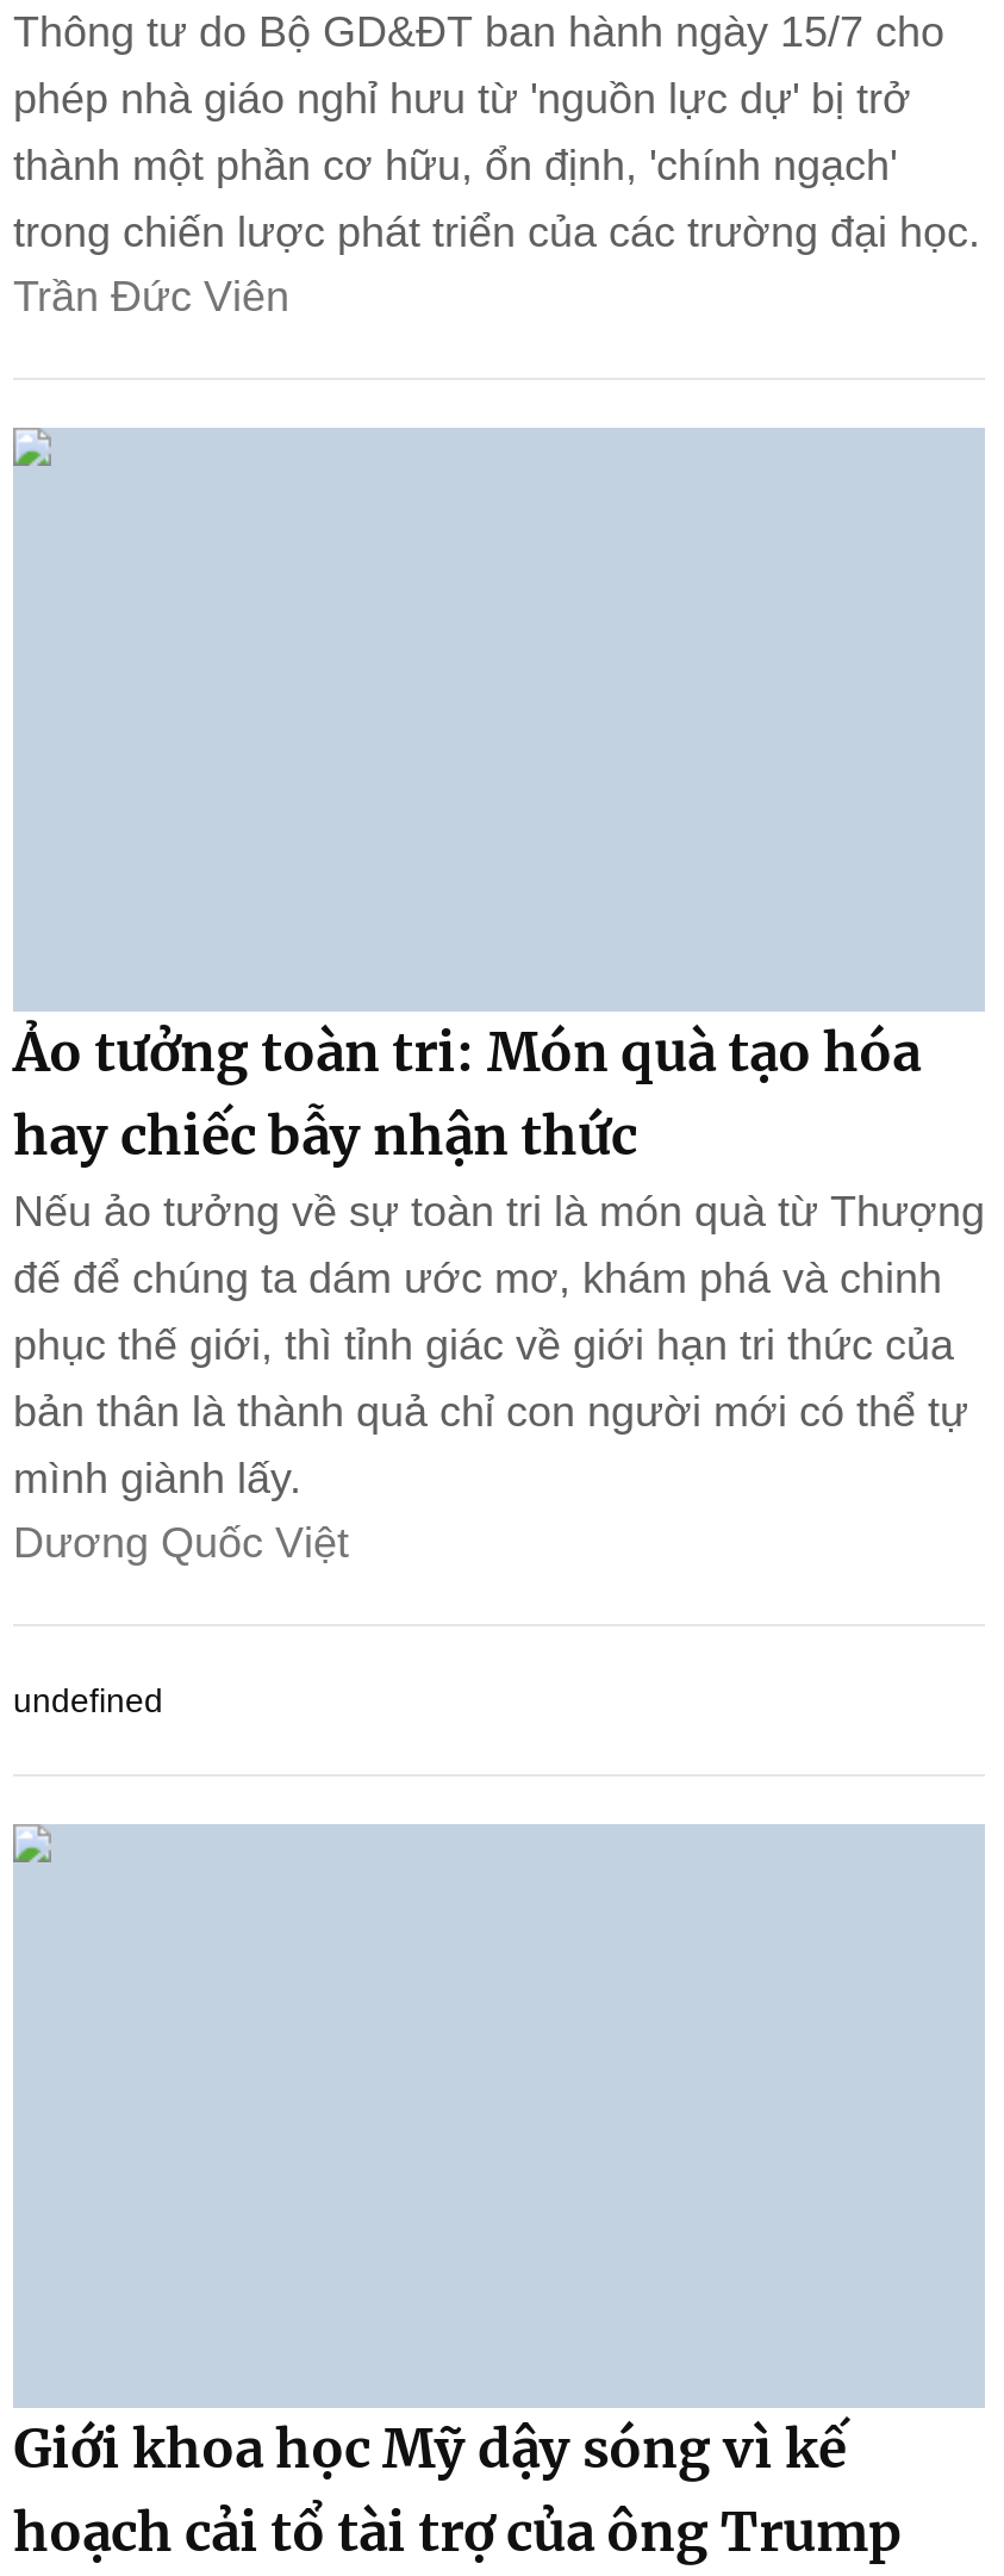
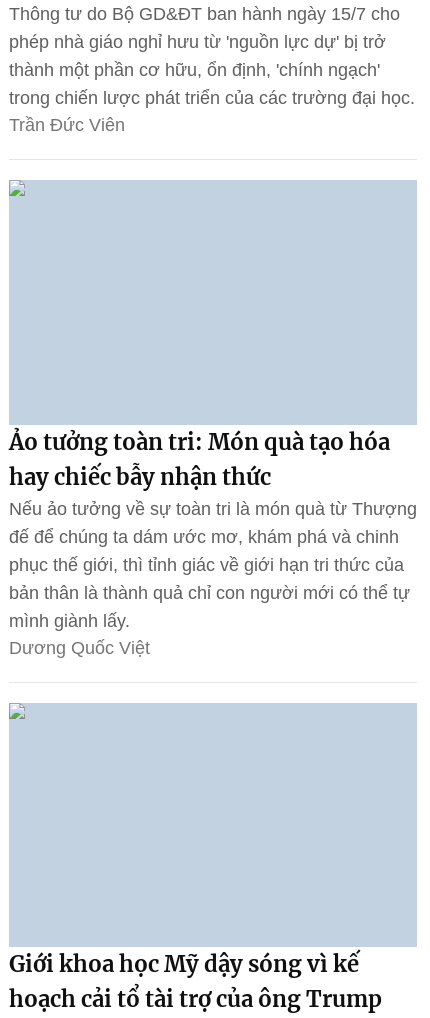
- undefined
